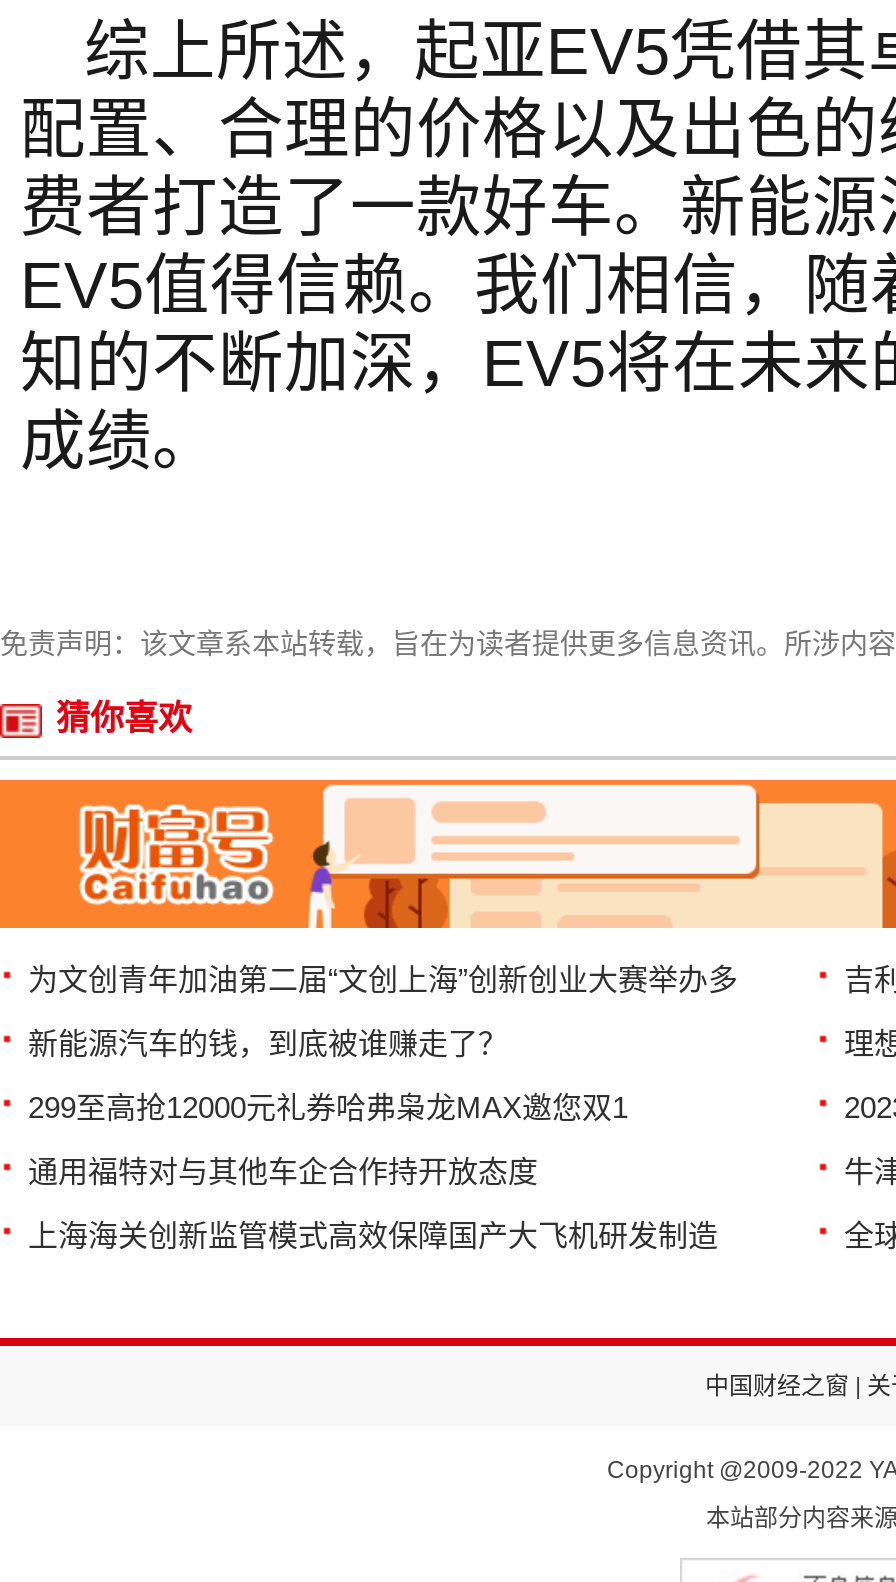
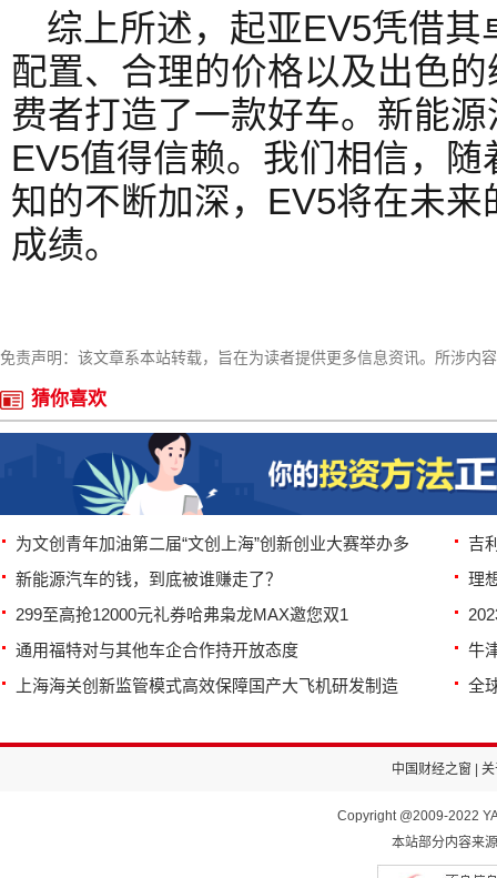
- [image]
+ [image]
